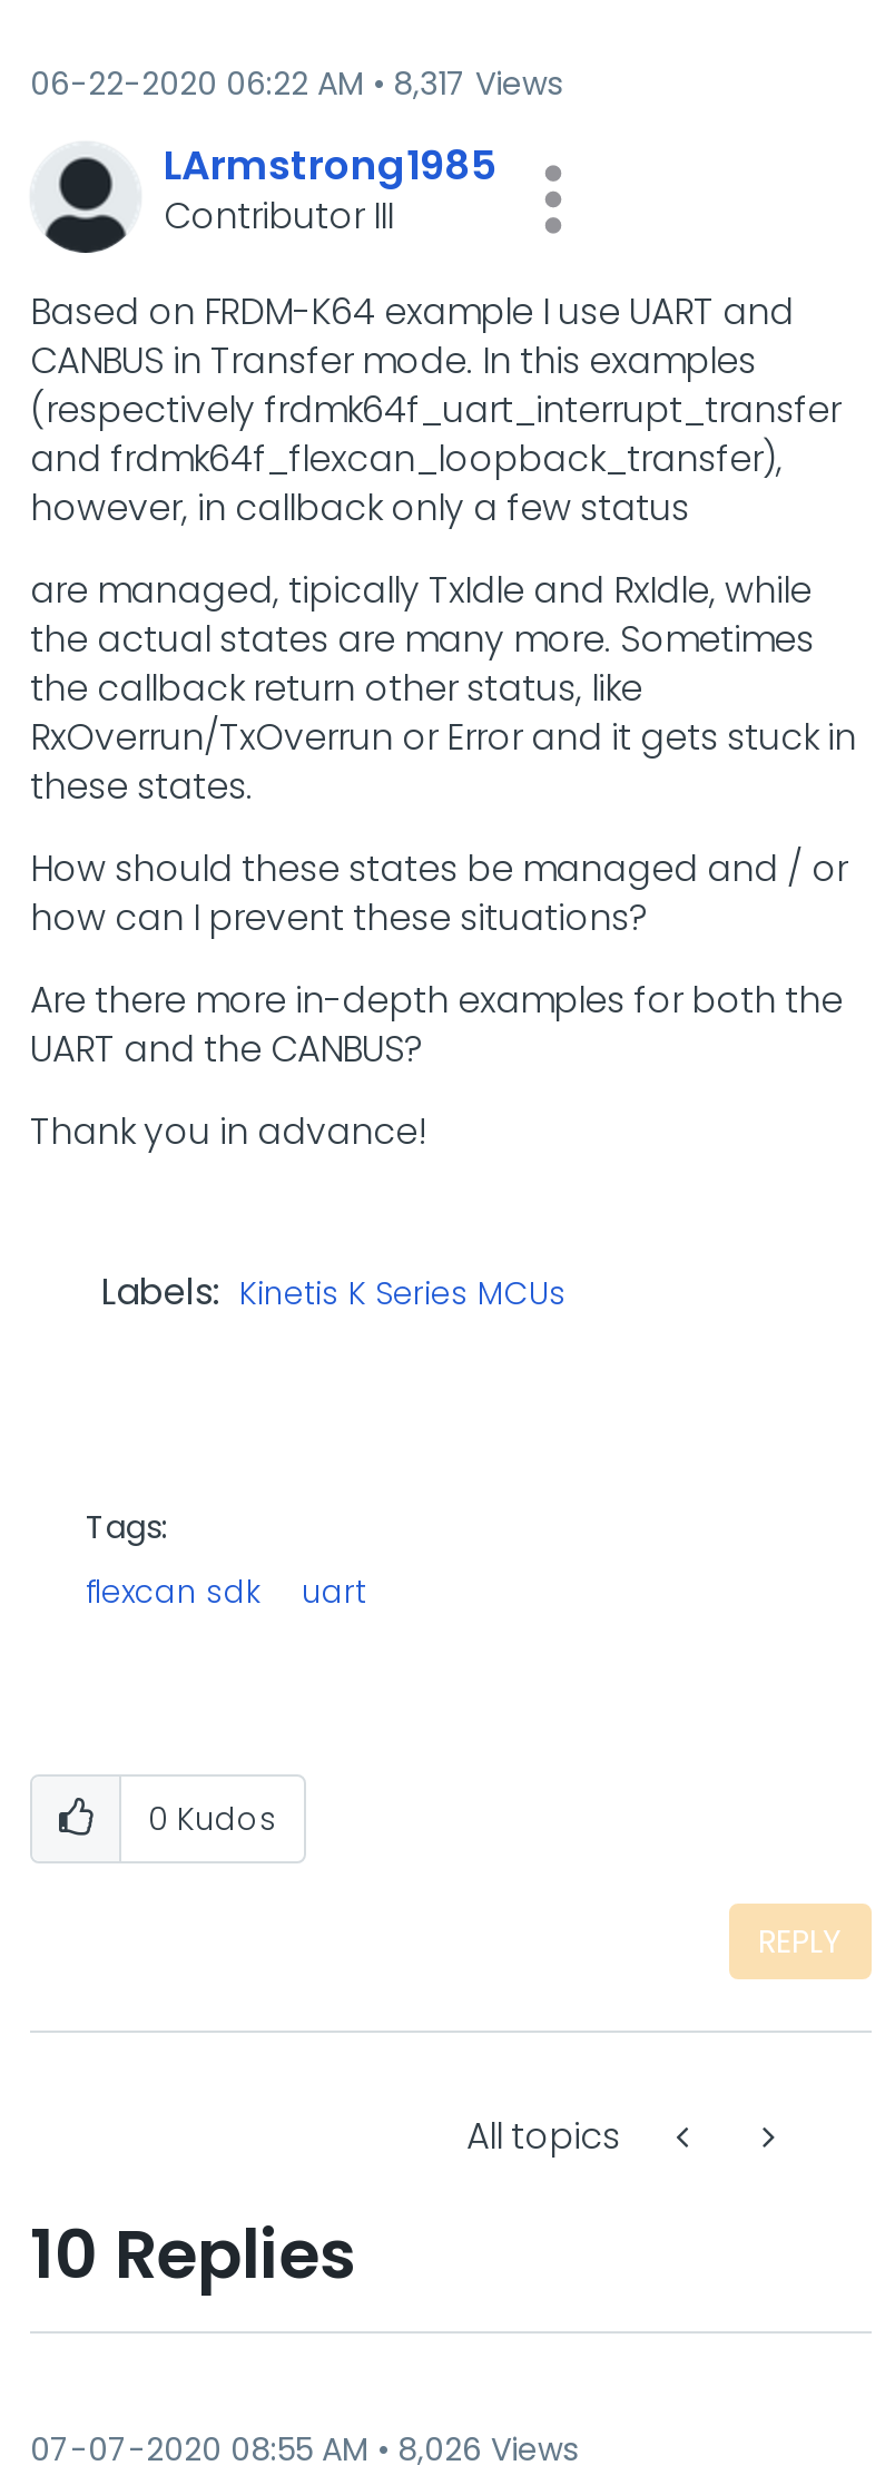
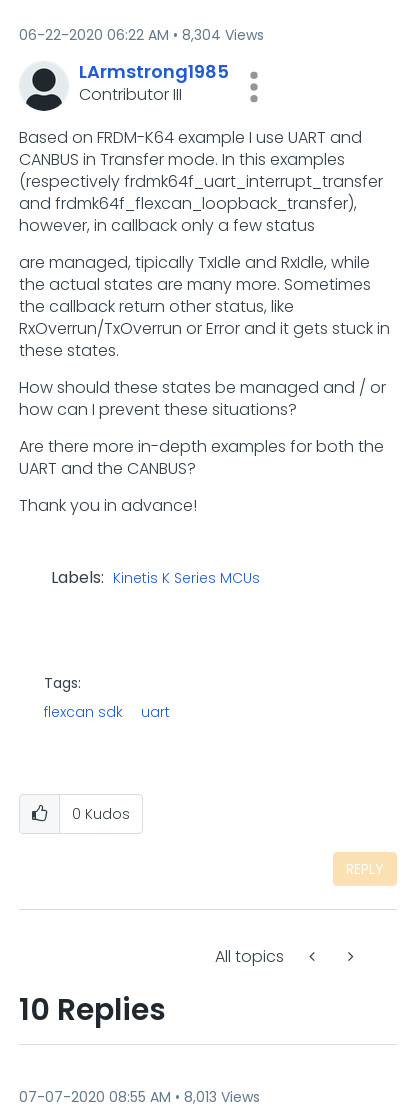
- 06-22-2020 06:22 AM 8,317 Views
+ 06-22-2020 06:22 AM 8,304 Views

- 07-07-2020 08:55 AM 8,026 Views
+ 07-07-2020 08:55 AM 8,013 Views
